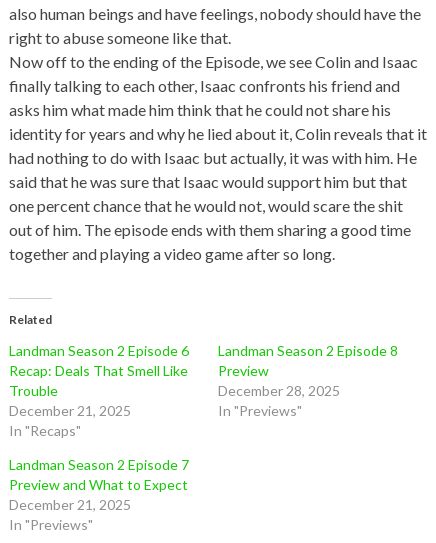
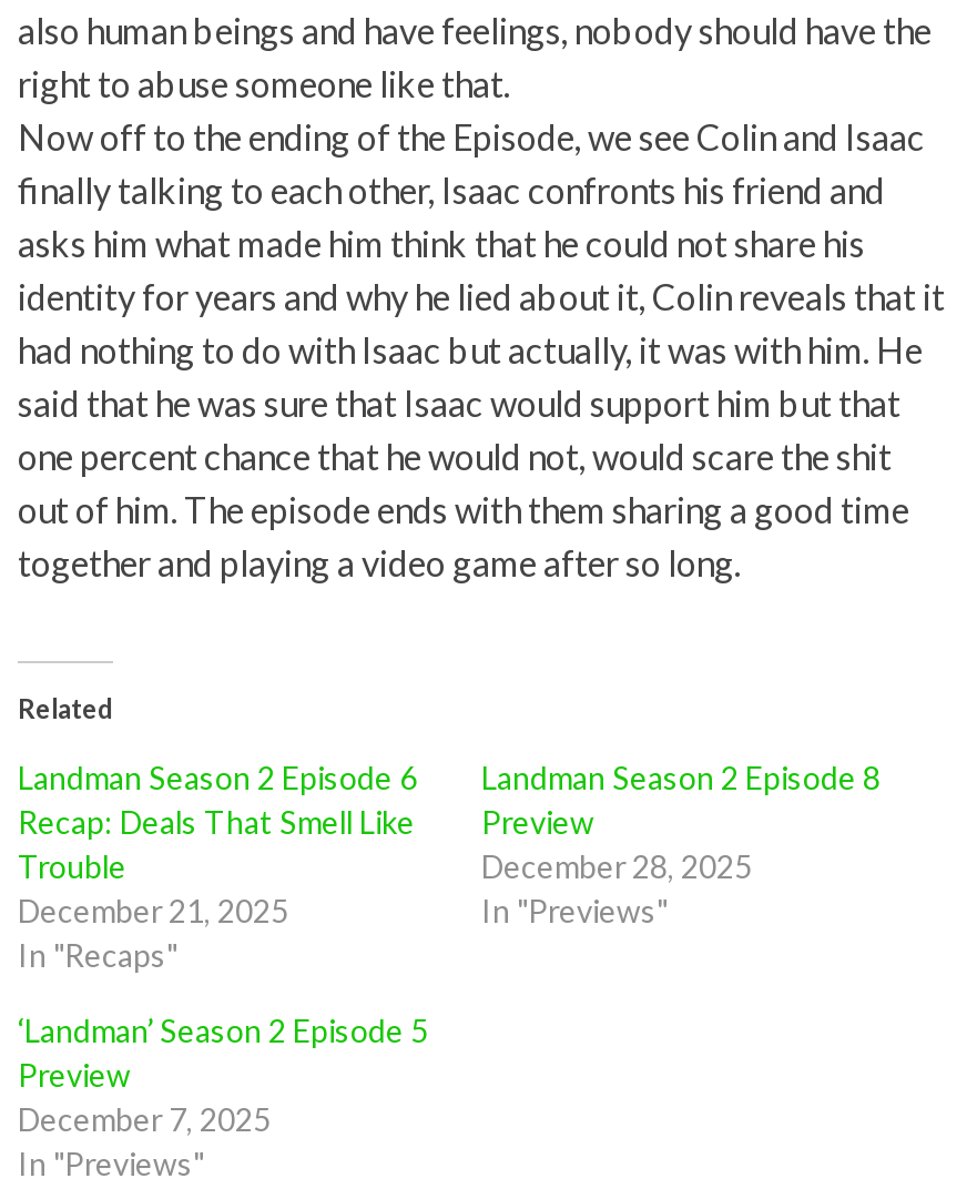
- Landman Season 2 Episode 7
- Preview and What to Expect
- December 21, 2025
+ ‘Landman’ Season 2 Episode 5
+ Preview
+ December 7, 2025
